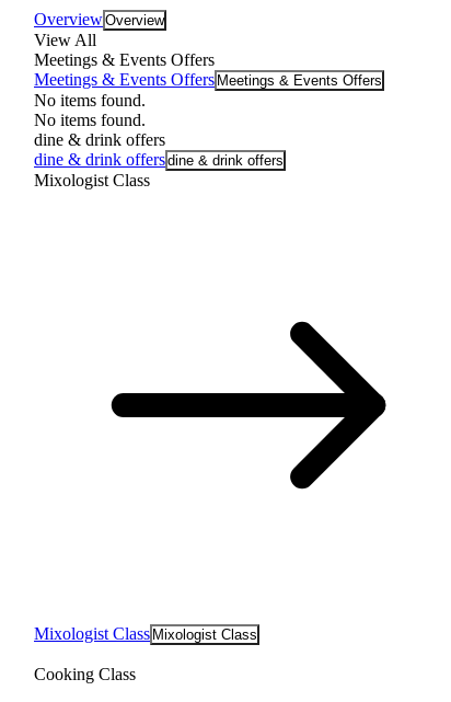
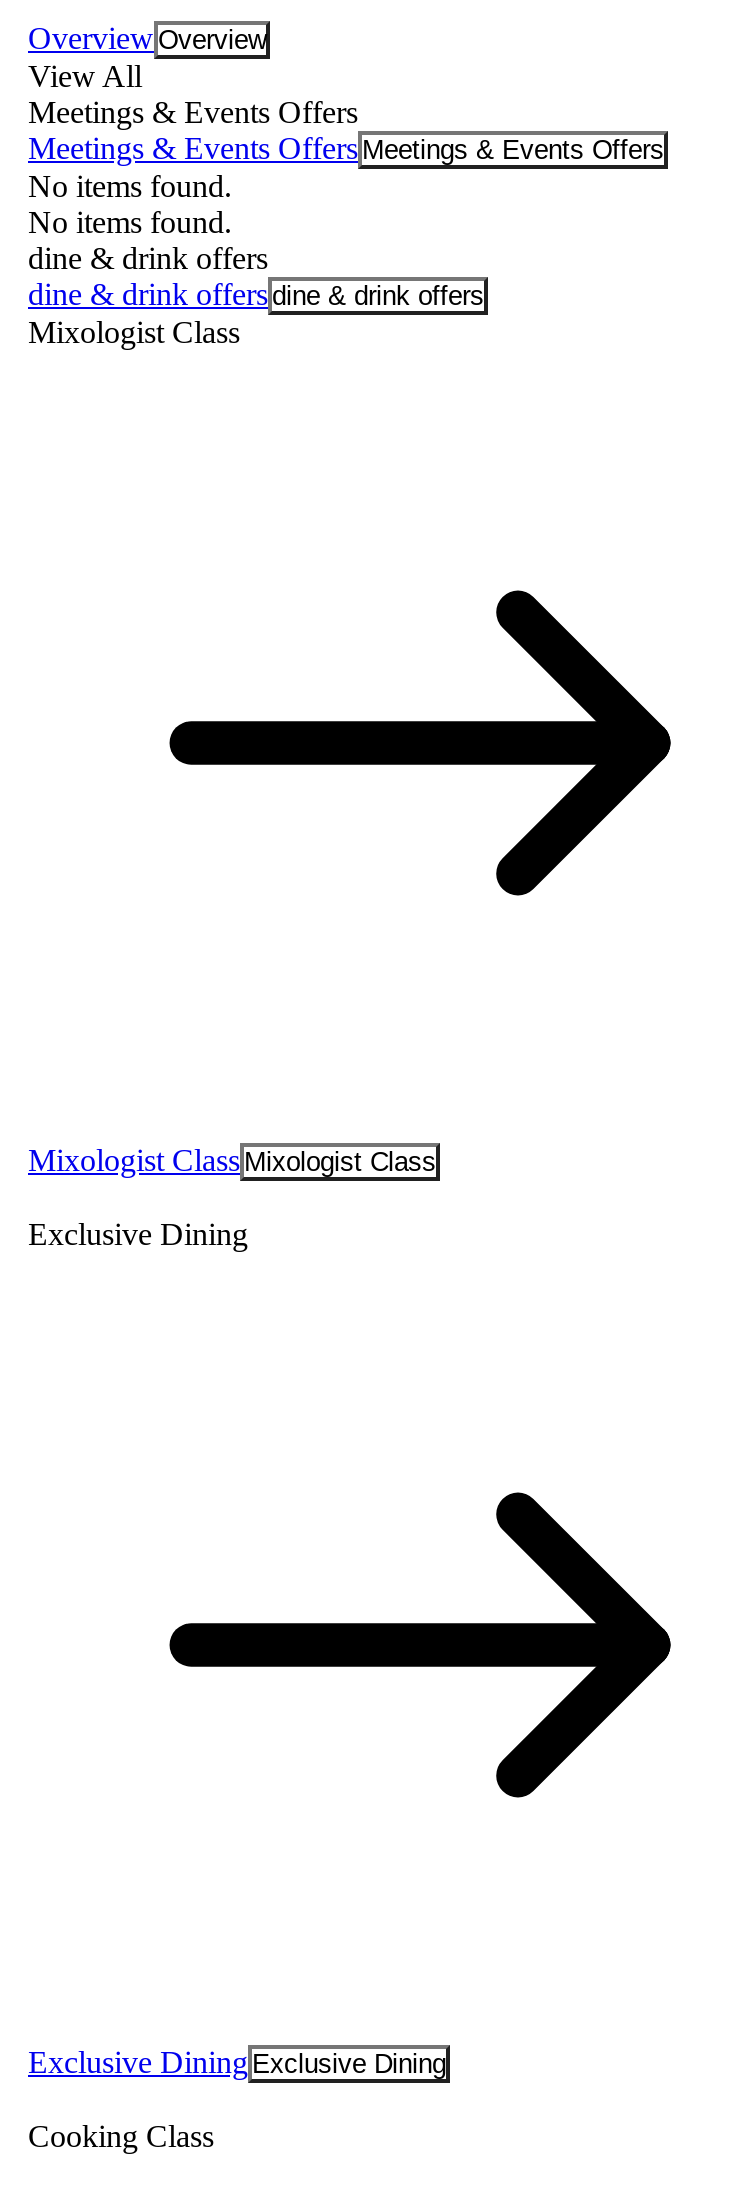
+ Exclusive Dining

+ Exclusive Dining Exclusive Dining
